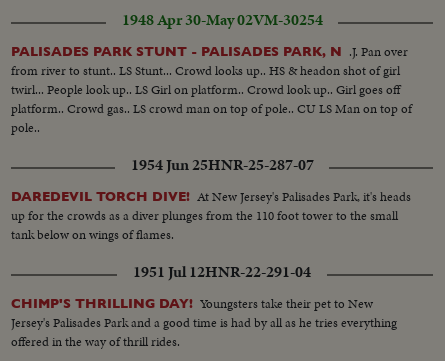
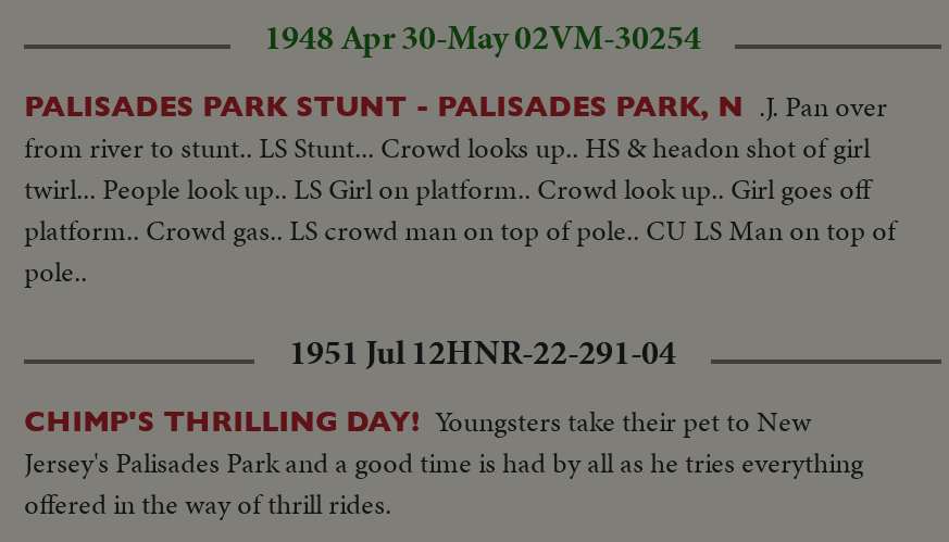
- 1954 Jun 25HNR-25-287-07
- DAREDEVIL TORCH DIVE! At New Jersey's Palisades Park, it's heads
- up for the crowds as a diver plunges from the 110 foot tower to the small
- tank below on wings of flames.
